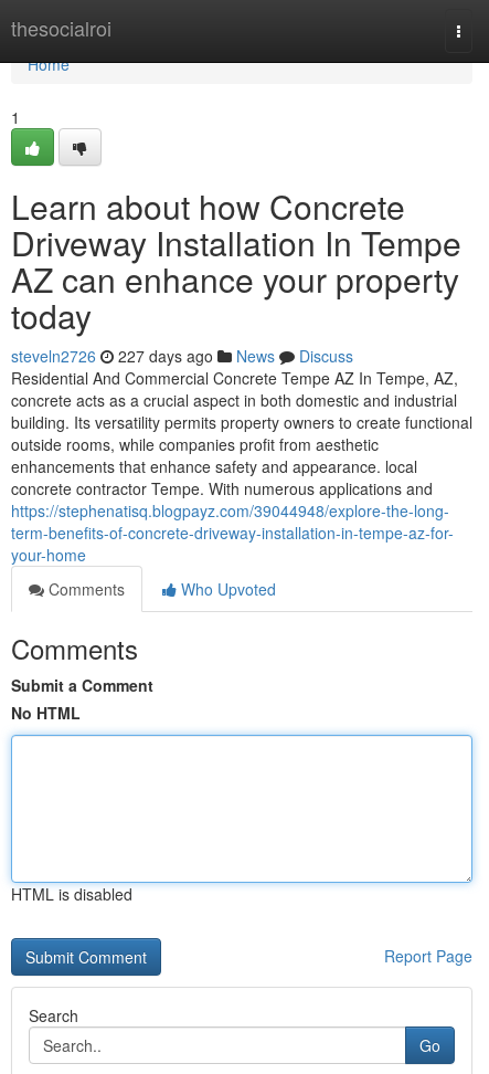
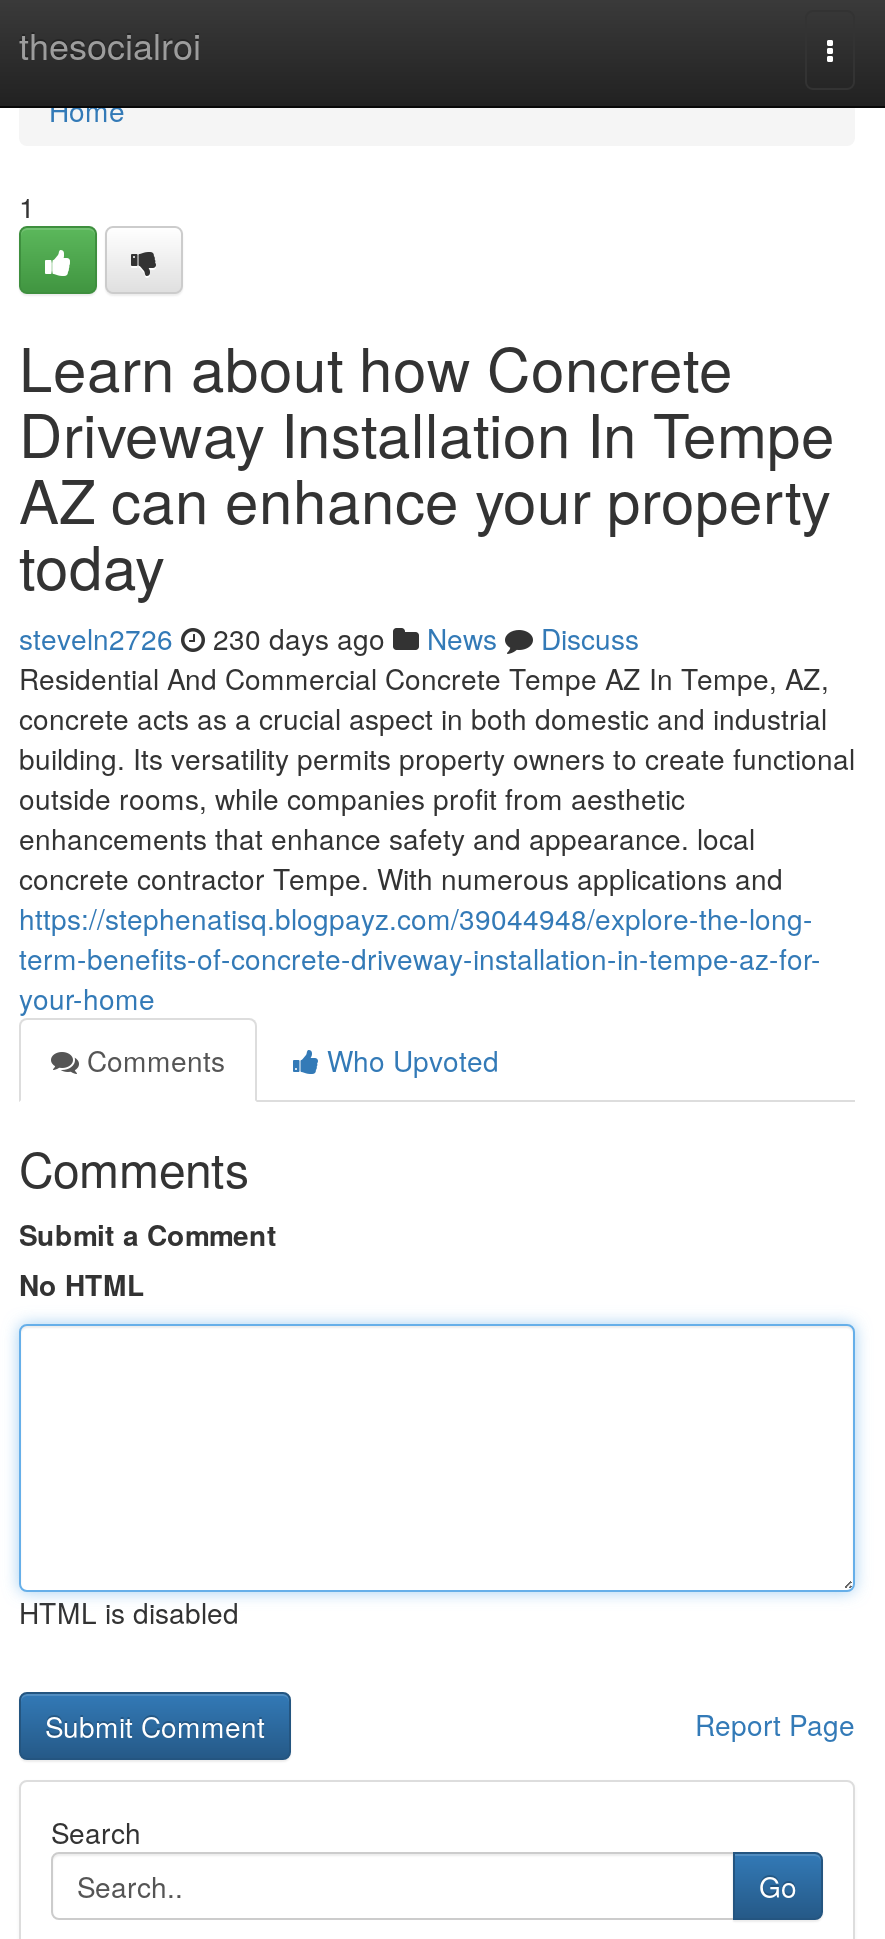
- steveln2726 227 days ago News Discuss
+ steveln2726 230 days ago News Discuss
